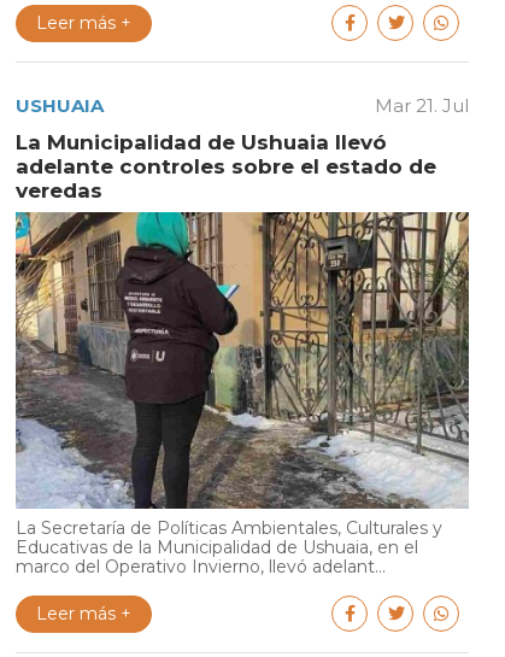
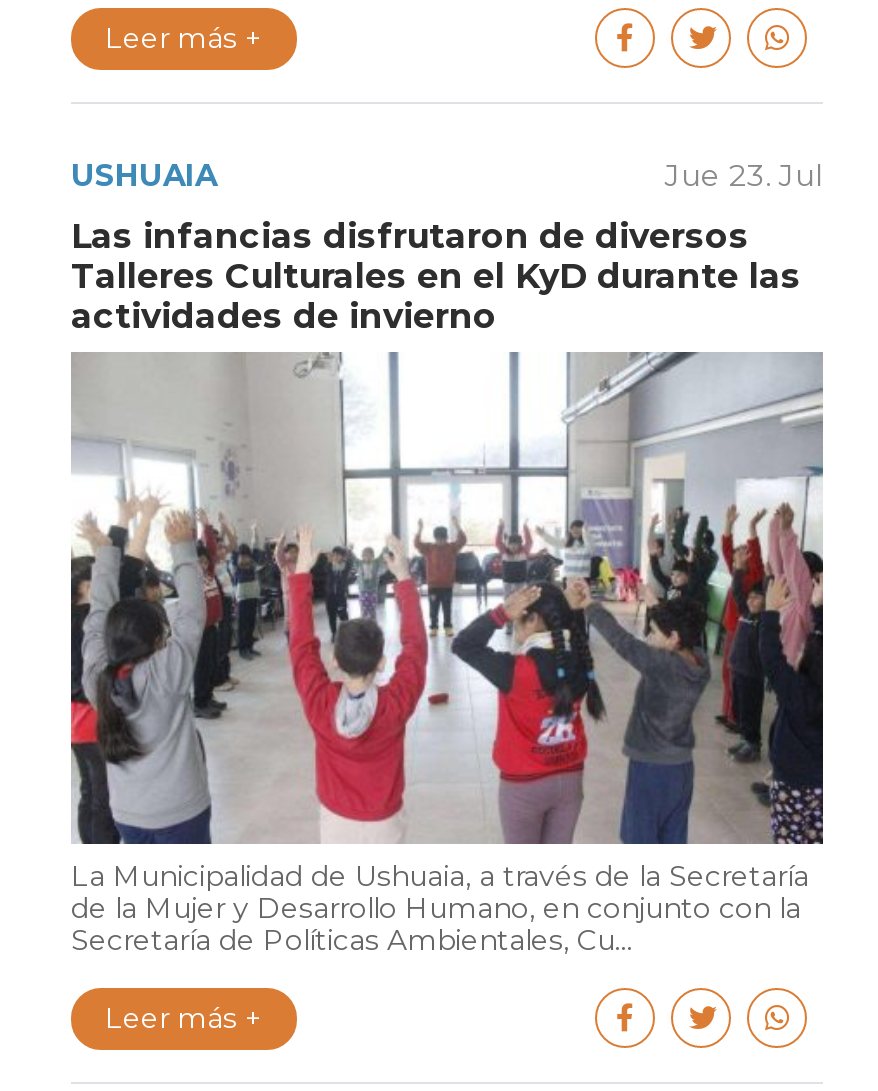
- Mar 21. Jul
+ Jue 23. Jul

- La Municipalidad de Ushuaia llevó
- adelante controles sobre el estado de
- veredas
+ Las infancias disfrutaron de diversos
+ Talleres Culturales en el KyD durante las
+ actividades de invierno

- [image]
- La Secretaría de Políticas Ambientales, Culturales y
- Educativas de la Municipalidad de Ushuaia, en el
- marco del Operativo Invierno, llevó adelant...
+ [image]
+ La Municipalidad de Ushuaia, a través de la Secretaría
+ de la Mujer y Desarrollo Humano, en conjunto con la
+ Secretaría de Políticas Ambientales, Cu...
